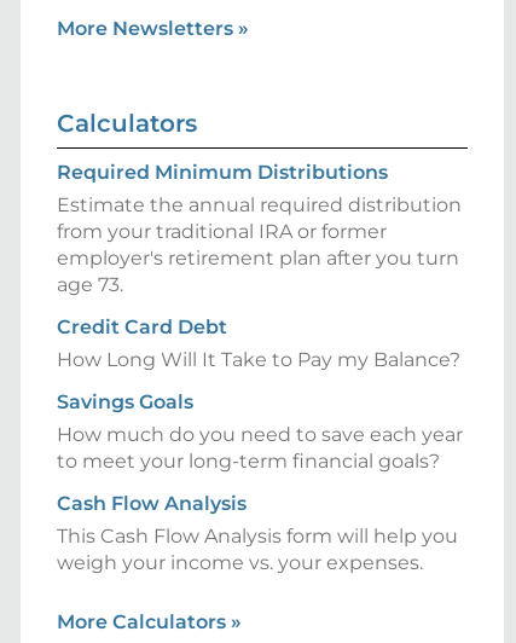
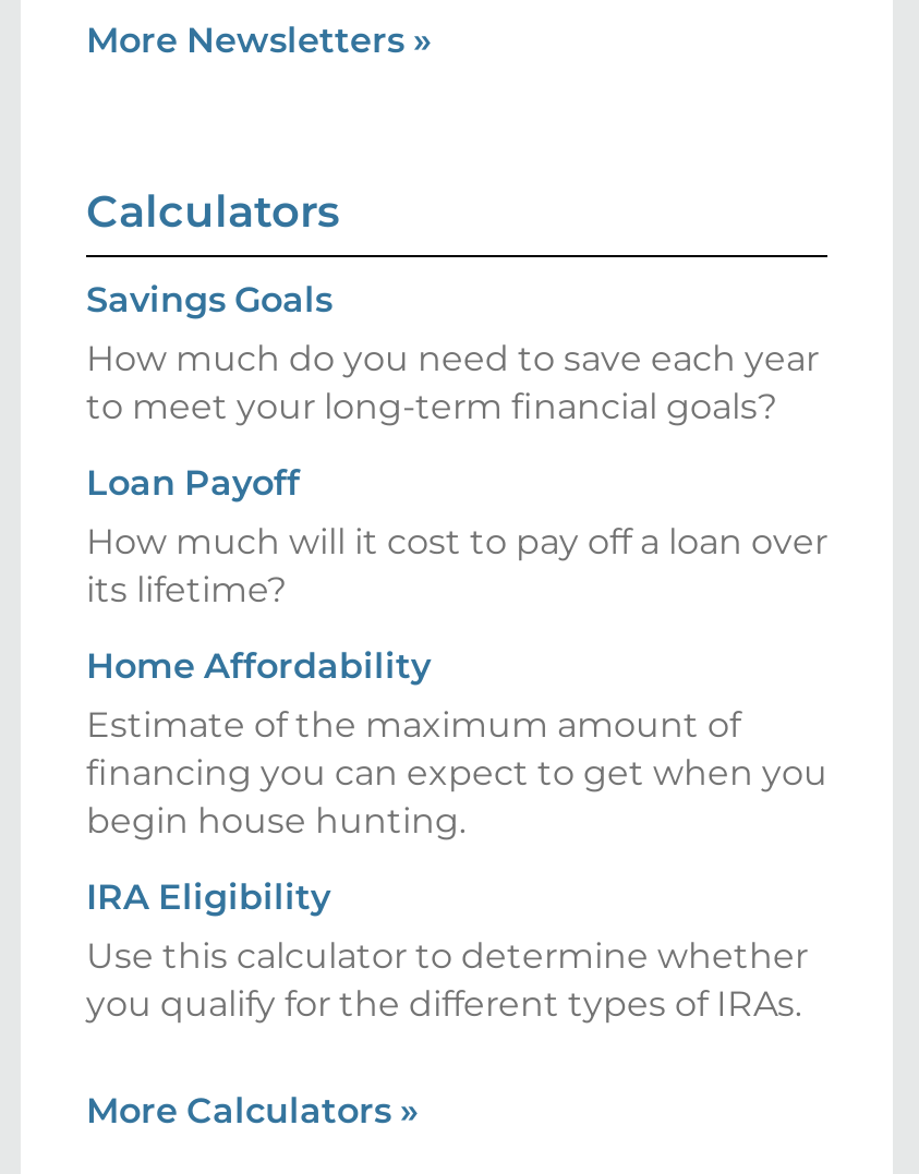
- Required Minimum Distributions
- Estimate the annual required distribution
- from your traditional IRA or former
- employer's retirement plan after you turn
- age 73.
- Credit Card Debt
- How Long Will It Take to Pay my Balance?

moved up: Savings Goals | How much do you need to save each year | to meet your long-term financial goals?

- Cash Flow Analysis
- This Cash Flow Analysis form will help you
- weigh your income vs. your expenses.
+ Loan Payoff
+ How much will it cost to pay off a loan over
+ its lifetime?
+ Home Affordability
+ Estimate of the maximum amount of
+ financing you can expect to get when you
+ begin house hunting.
+ IRA Eligibility
+ Use this calculator to determine whether
+ you qualify for the different types of IRAs.
